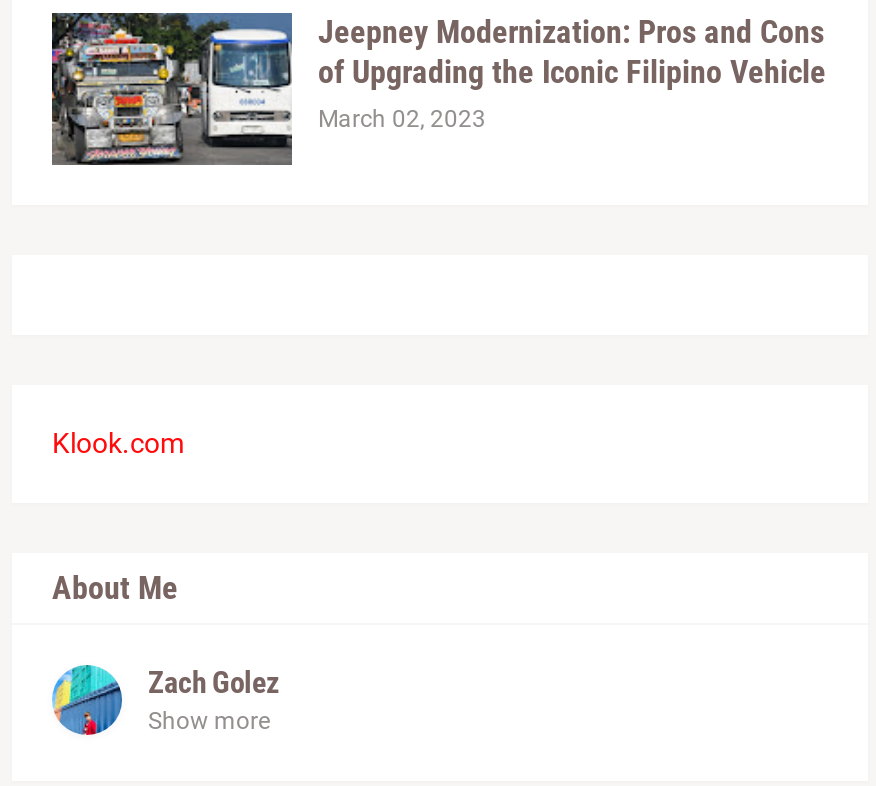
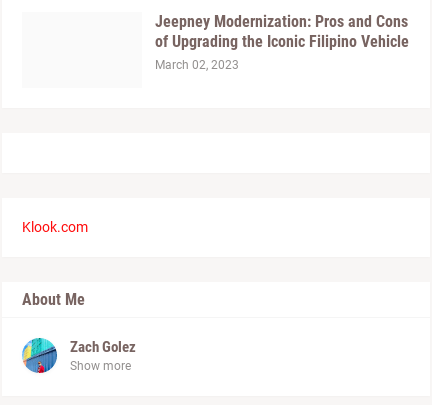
- [image]
